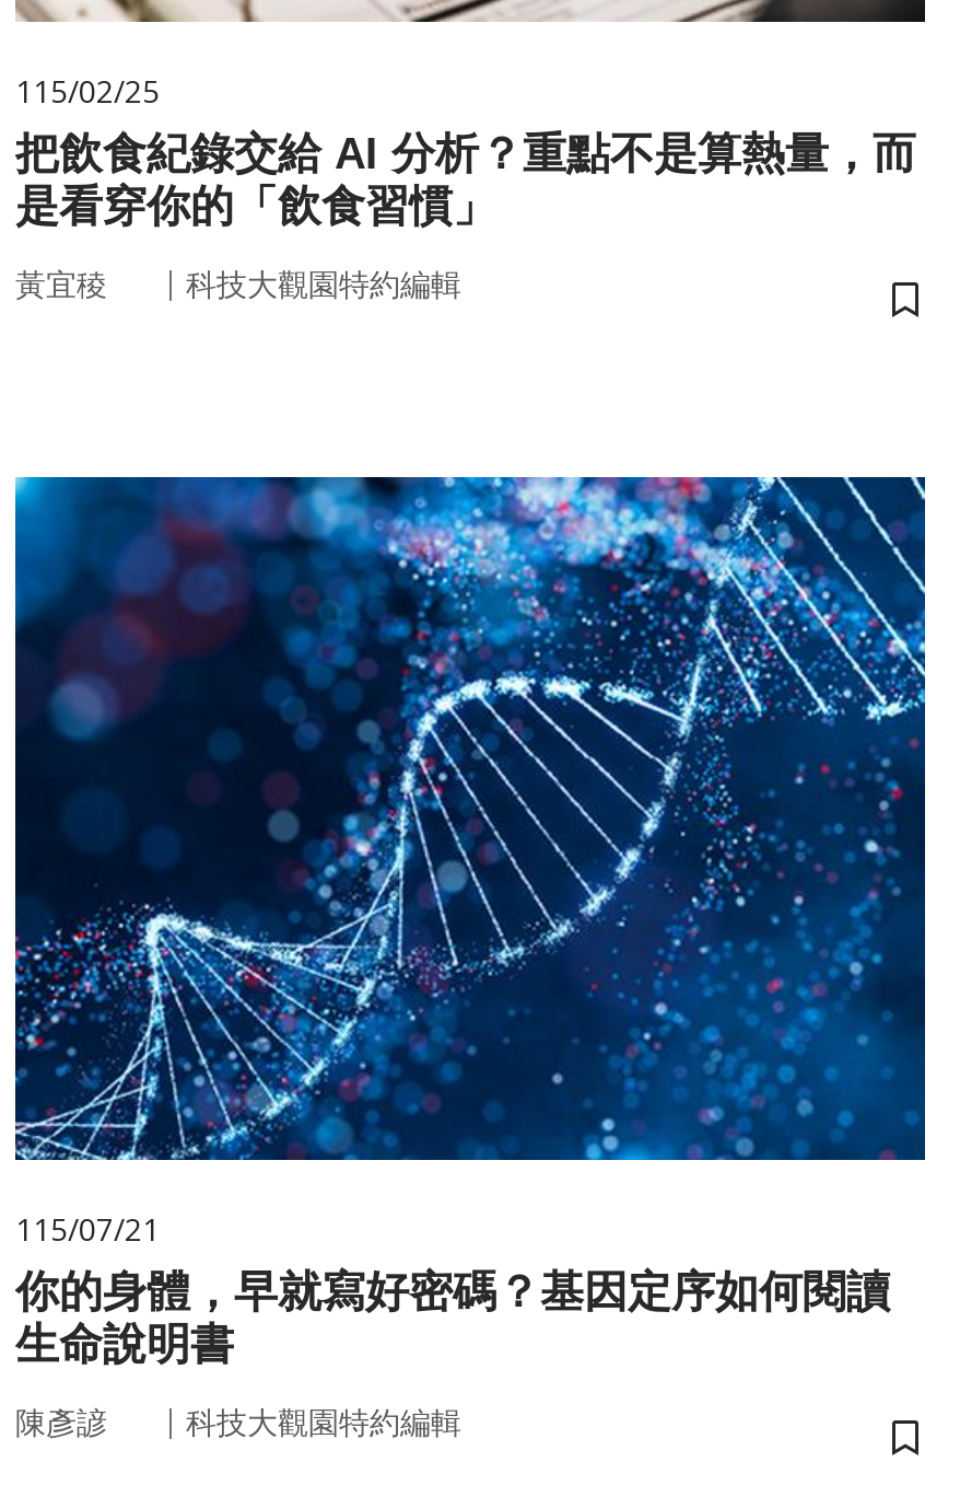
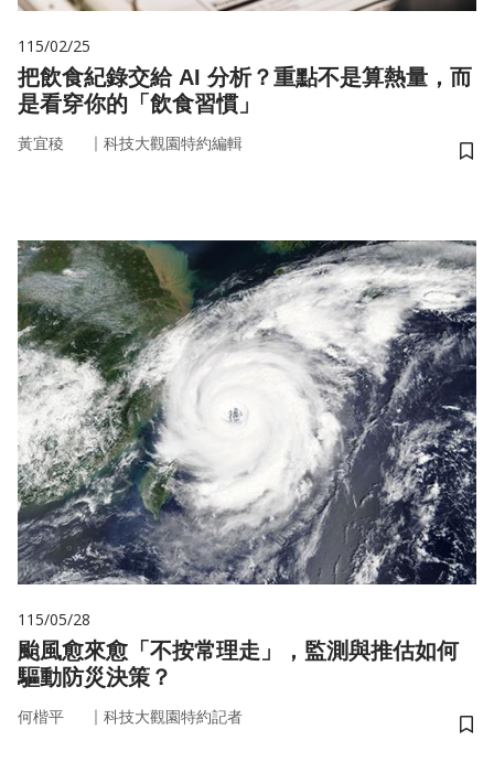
- [image]
- 115/07/21
- 你的身體，早就寫好密碼？基因定序如何閱讀
- 生命說明書
+ [image]
+ 115/05/28
+ 颱風愈來愈「不按常理走」，監測與推估如何
+ 驅動防災決策？

- 陳彥諺
- ｜科技大觀園特約編輯
+ 何楷平
+ ｜科技大觀園特約記者
